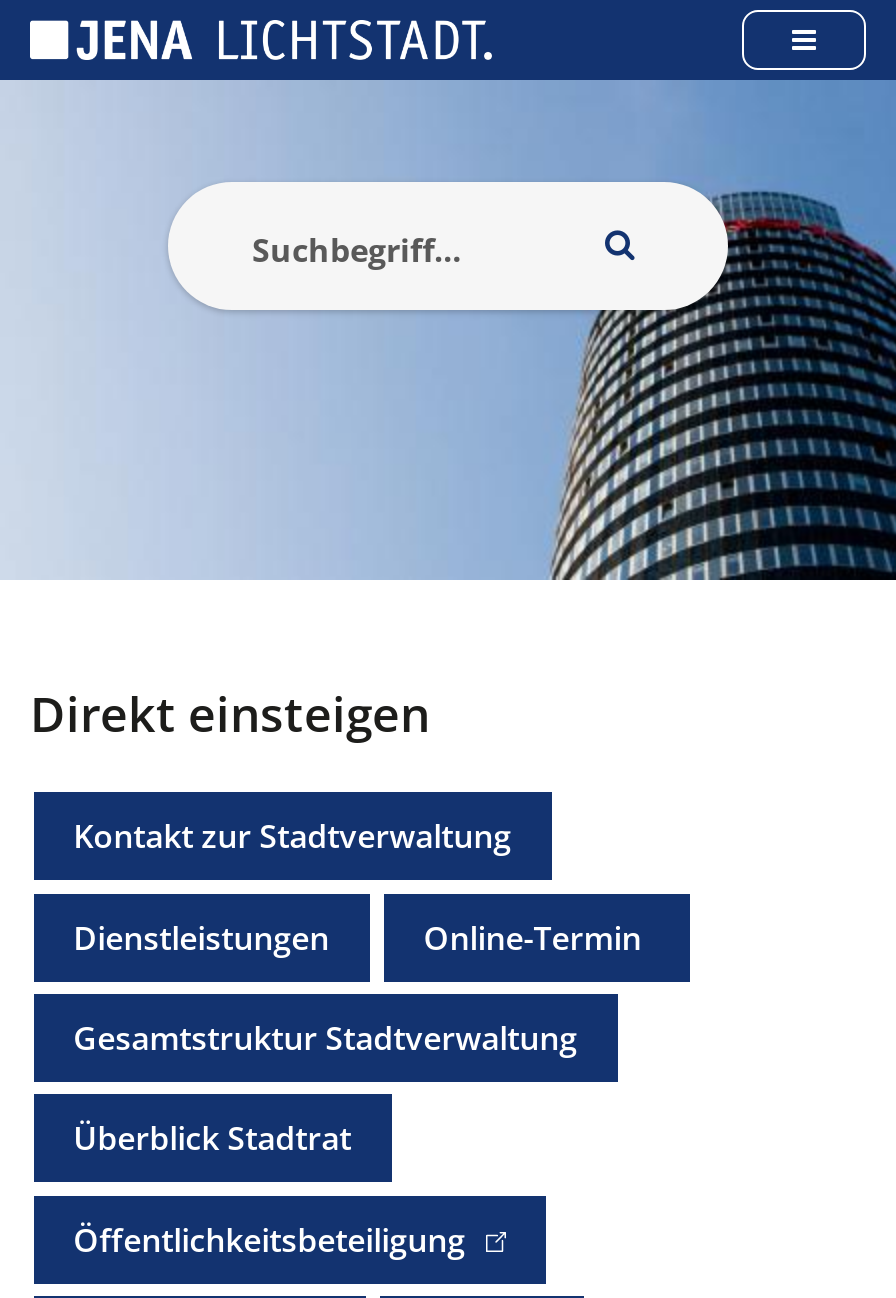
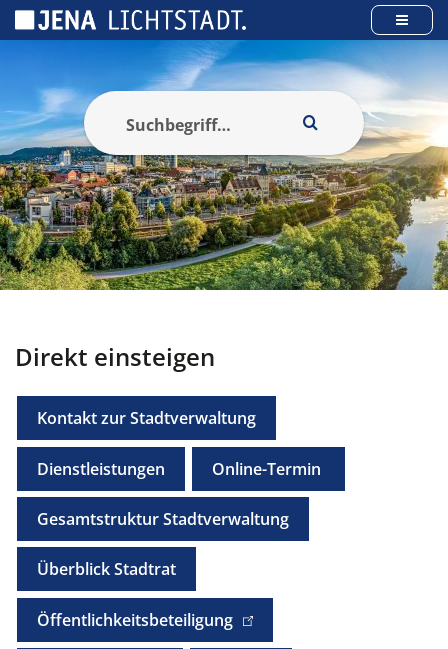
- [image]
+ [image]
